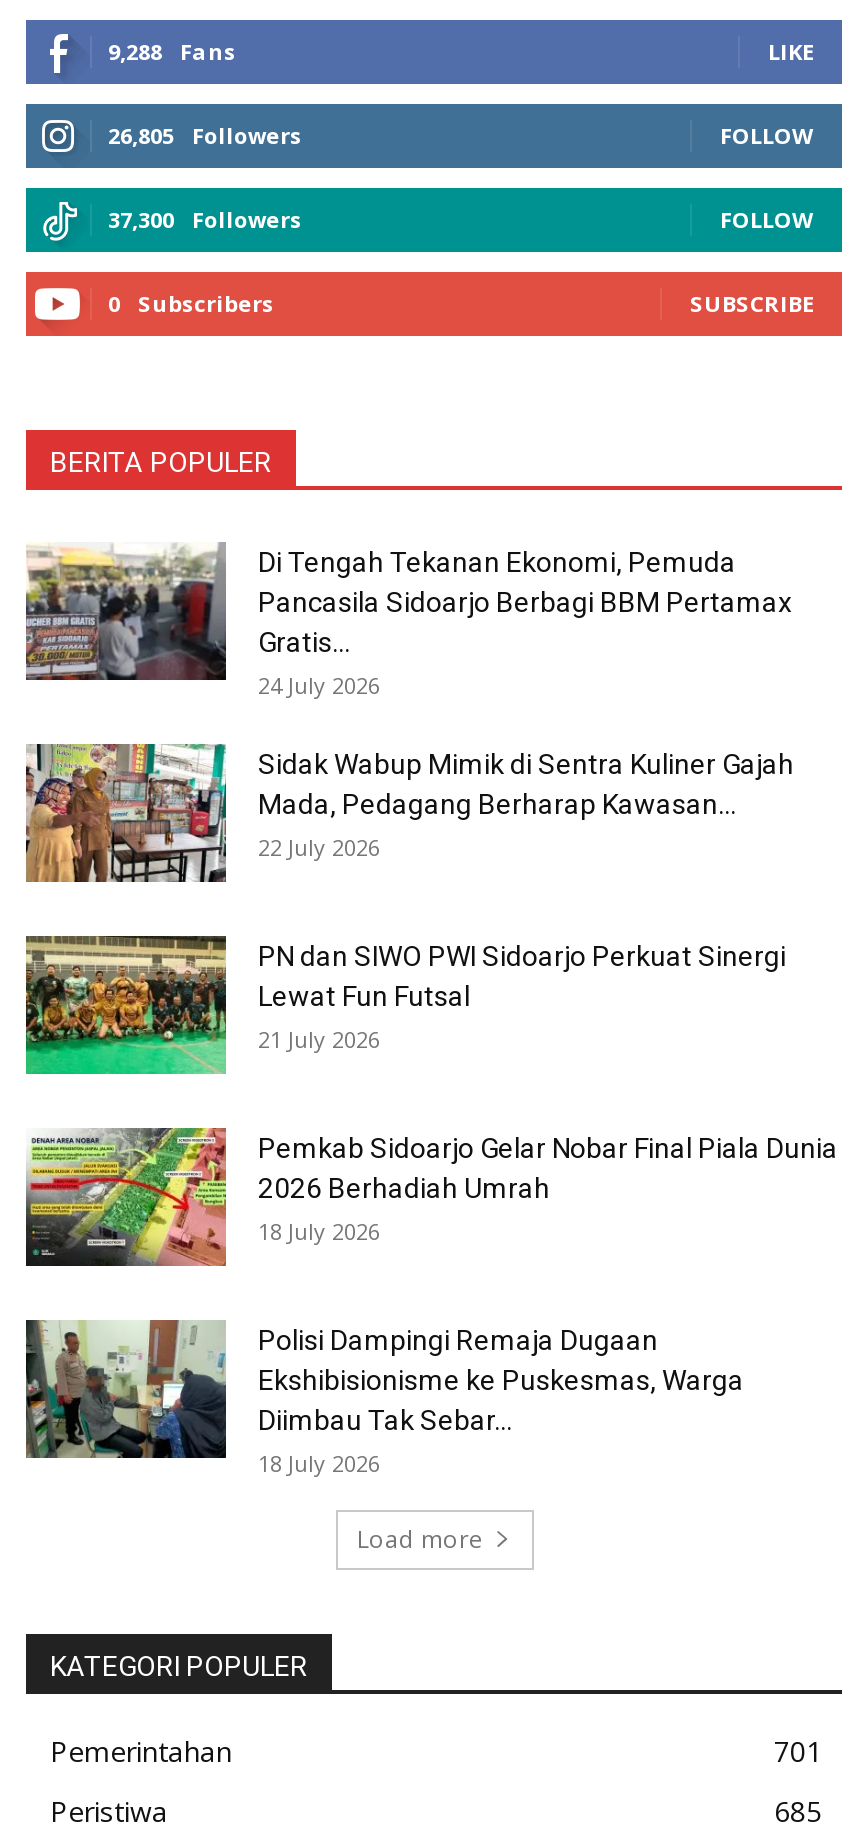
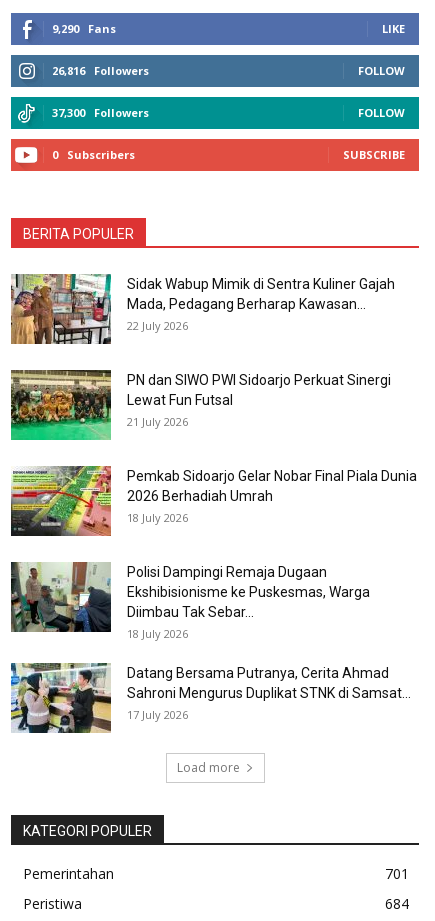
- 9,288 Fans
+ 9,290 Fans

- 26,805 Followers
+ 26,816 Followers

- [image]
- Di Tengah Tekanan Ekonomi, Pemuda
- Pancasila Sidoarjo Berbagi BBM Pertamax
- Gratis...
- 24 July 2026

moved up: [image] | Sidak Wabup Mimik di Sentra Kuliner Gajah | Mada, Pedagang Berharap Kawasan... | ... | Diimbau Tak Sebar... | 18 July 2026

+ [image]
+ Datang Bersama Putranya, Cerita Ahmad
+ Sahroni Mengurus Duplikat STNK di Samsat...
+ 17 July 2026

- 685
+ 684
